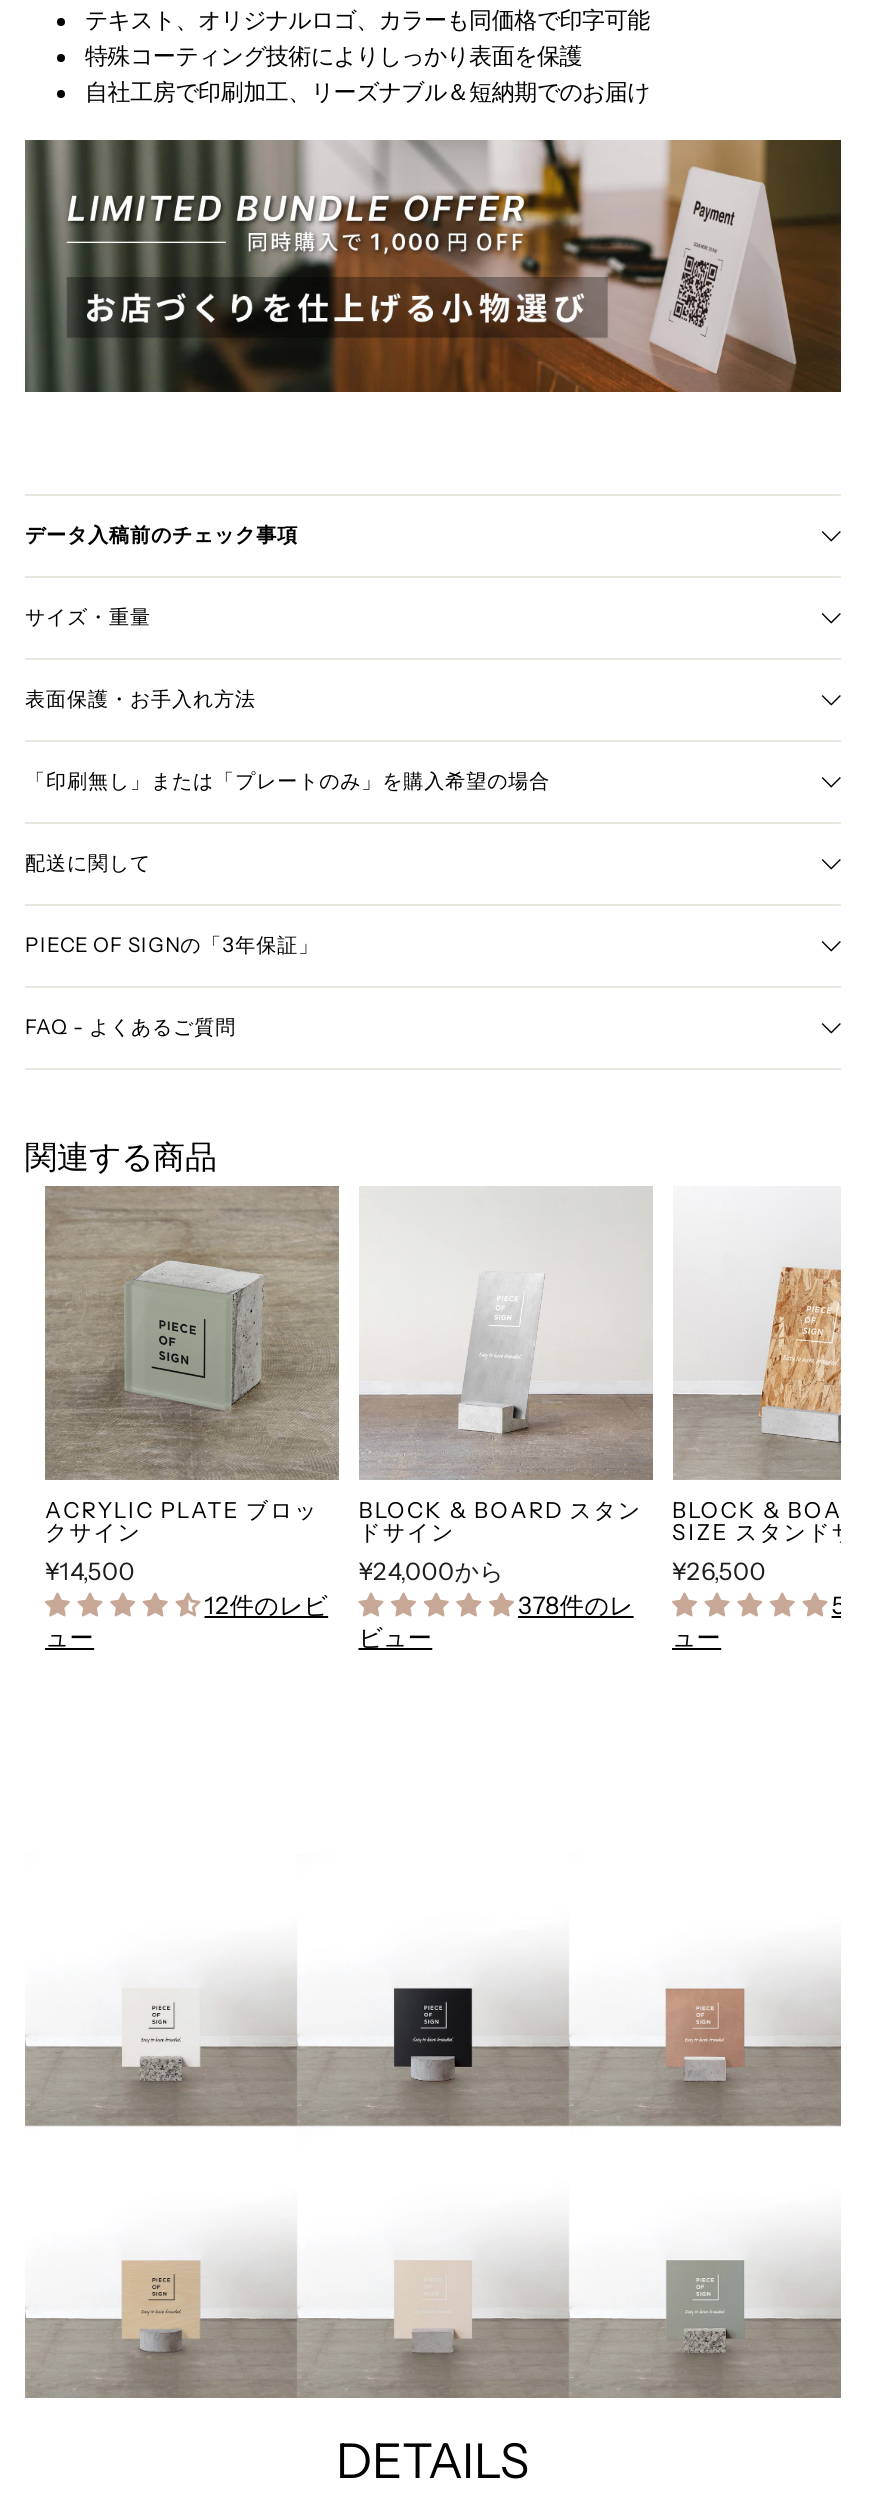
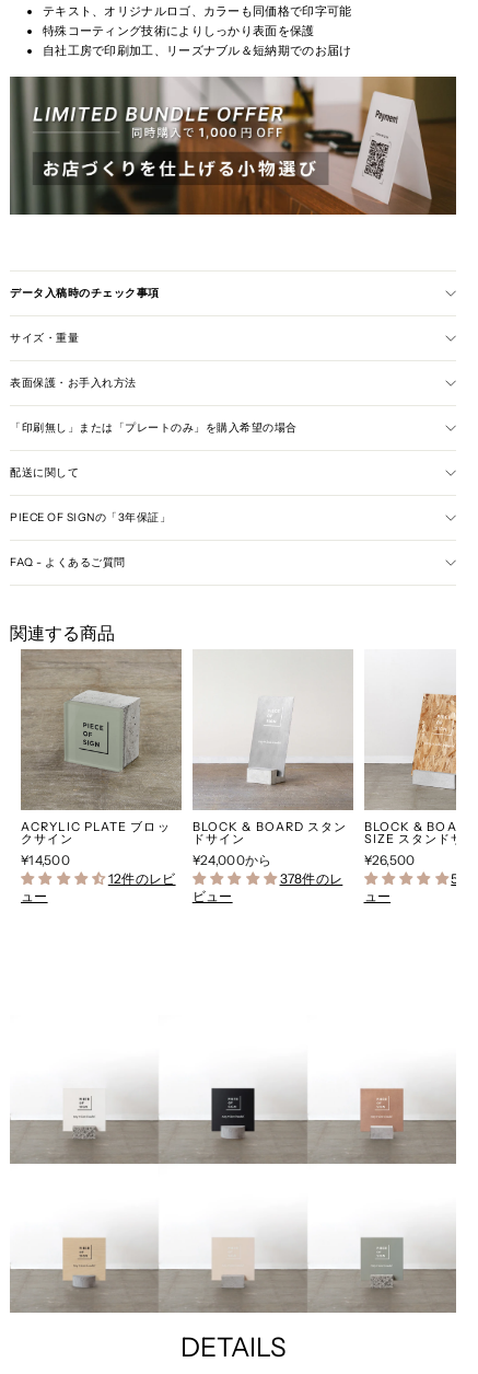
- データ入稿前のチェック事項
+ データ入稿時のチェック事項
